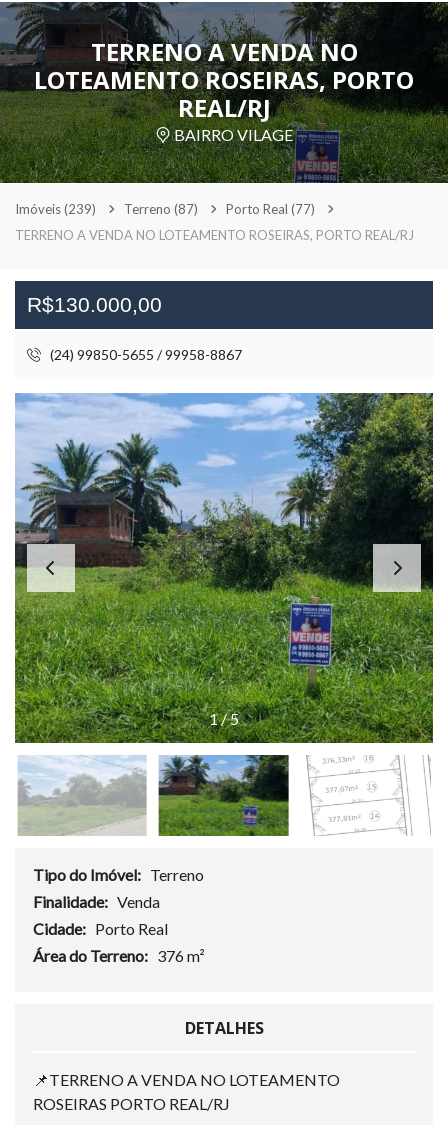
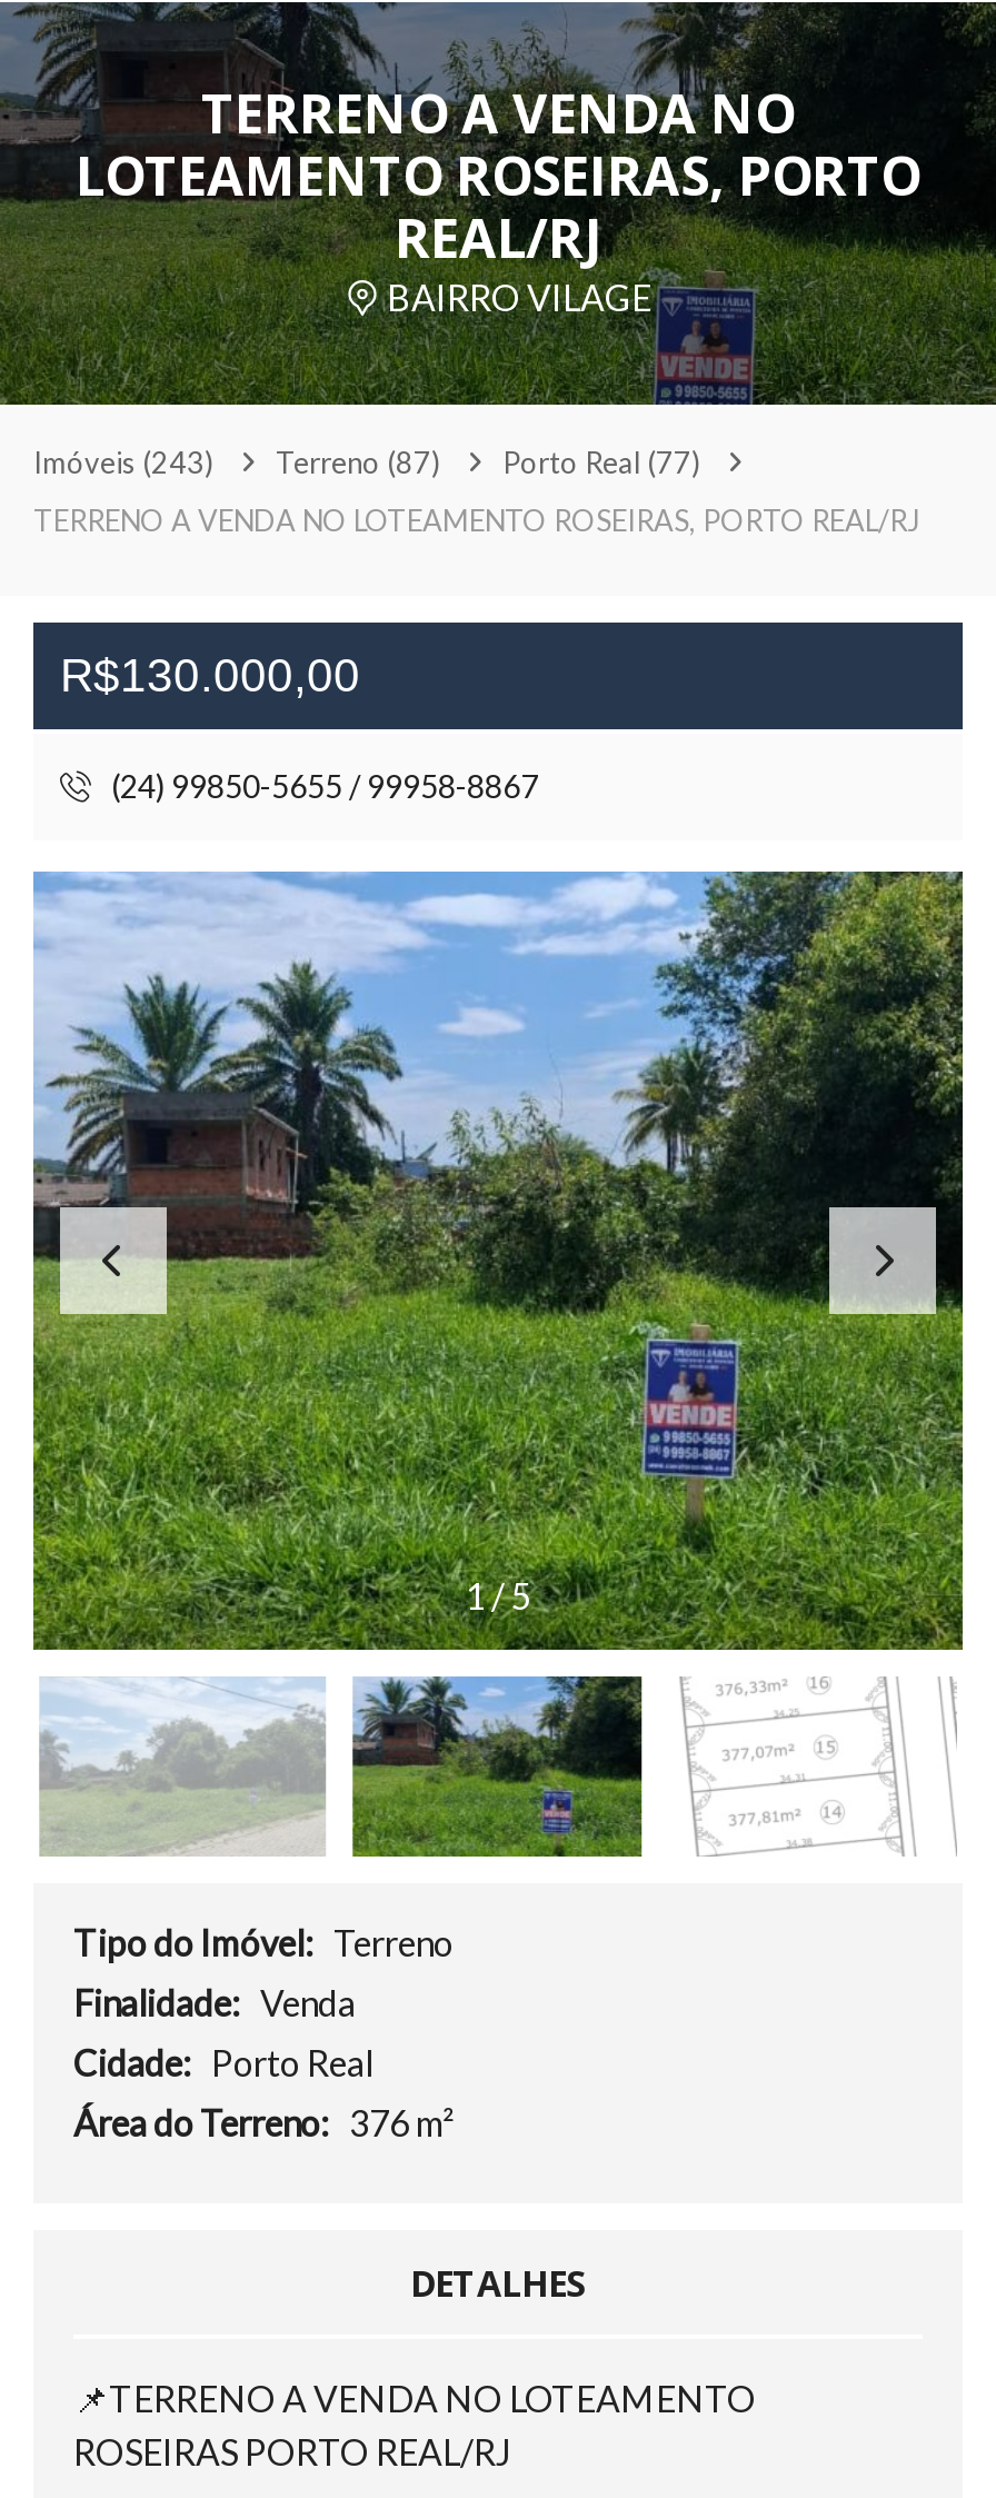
- Imóveis (239) Terreno (87) Porto Real (77)
+ Imóveis (243) Terreno (87) Porto Real (77)
